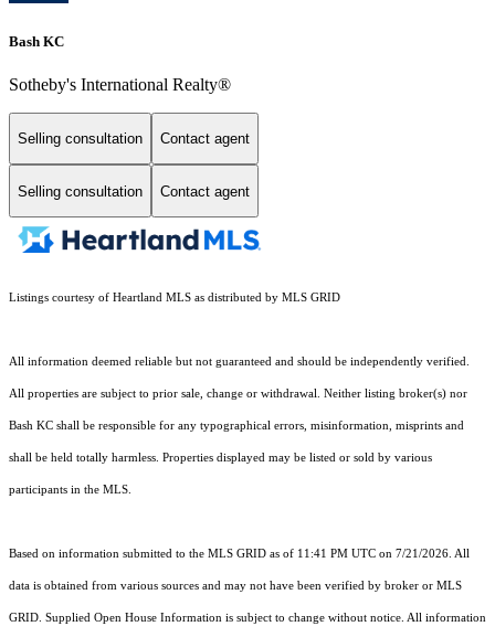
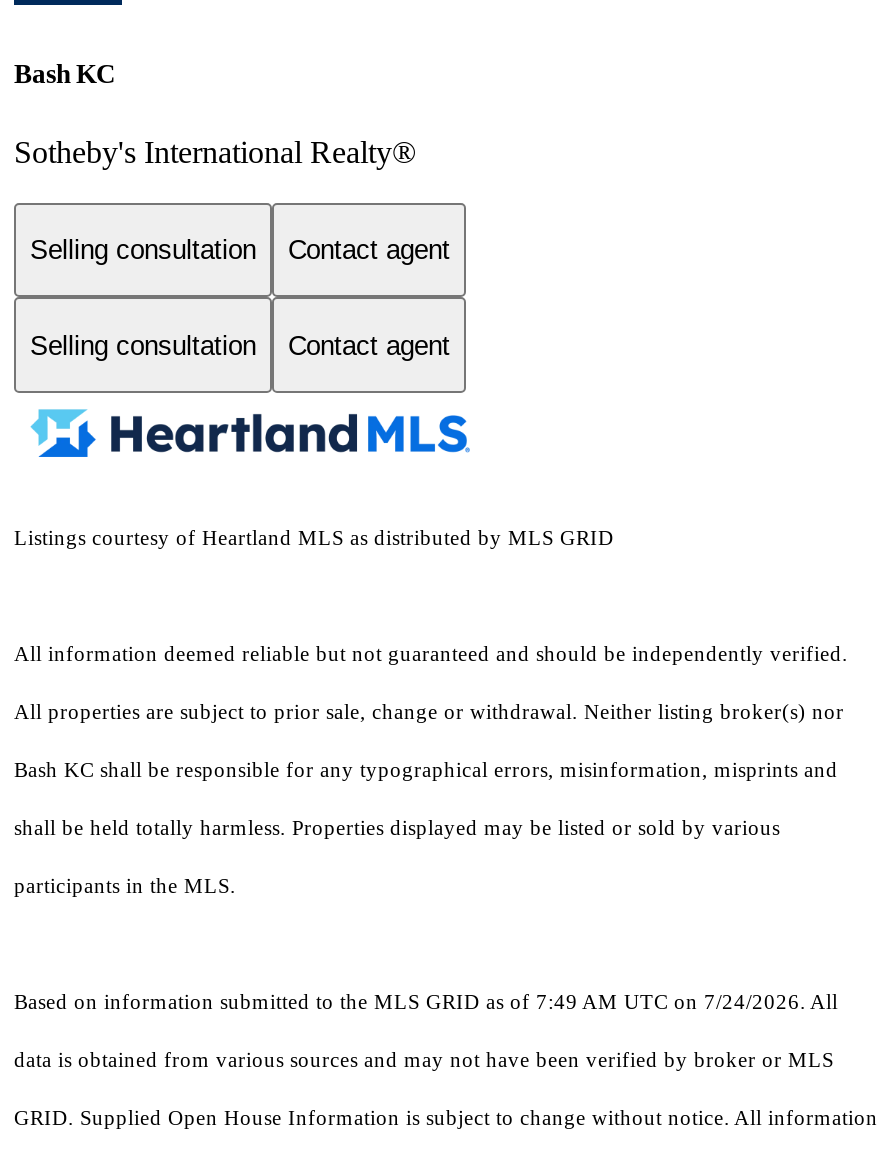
- Based on information submitted to the MLS GRID as of 11:41 PM UTC on 7/21/2026. All
+ Based on information submitted to the MLS GRID as of 7:49 AM UTC on 7/24/2026. All
